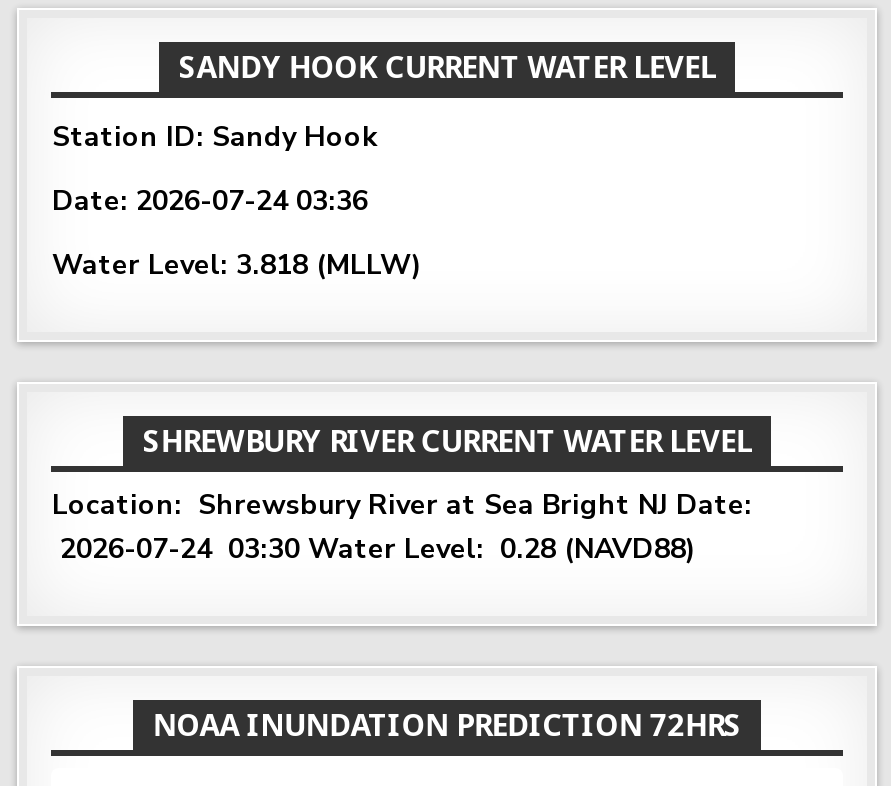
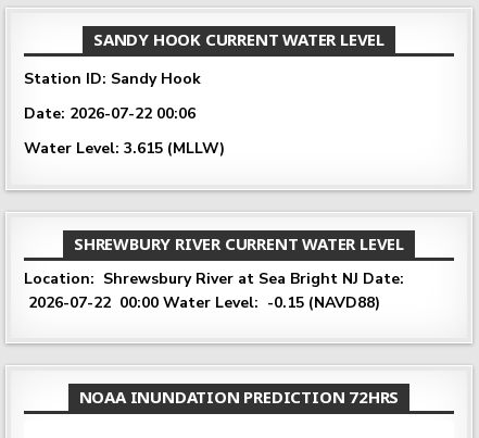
- Date: 2026-07-24 03:36
+ Date: 2026-07-22 00:06

- Water Level: 3.818 (MLLW)
+ Water Level: 3.615 (MLLW)

- 2026-07-24 03:30 Water Level: 0.28 (NAVD88)
+ 2026-07-22 00:00 Water Level: -0.15 (NAVD88)
